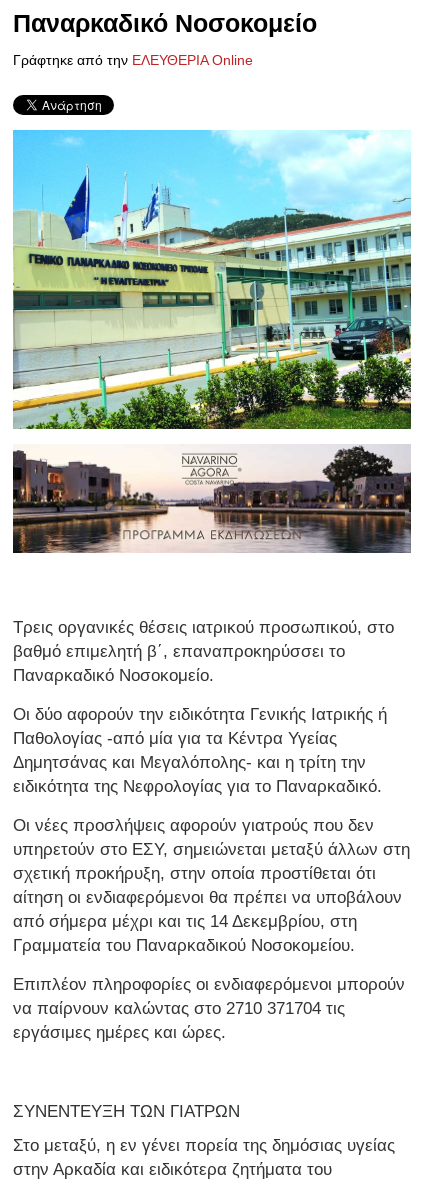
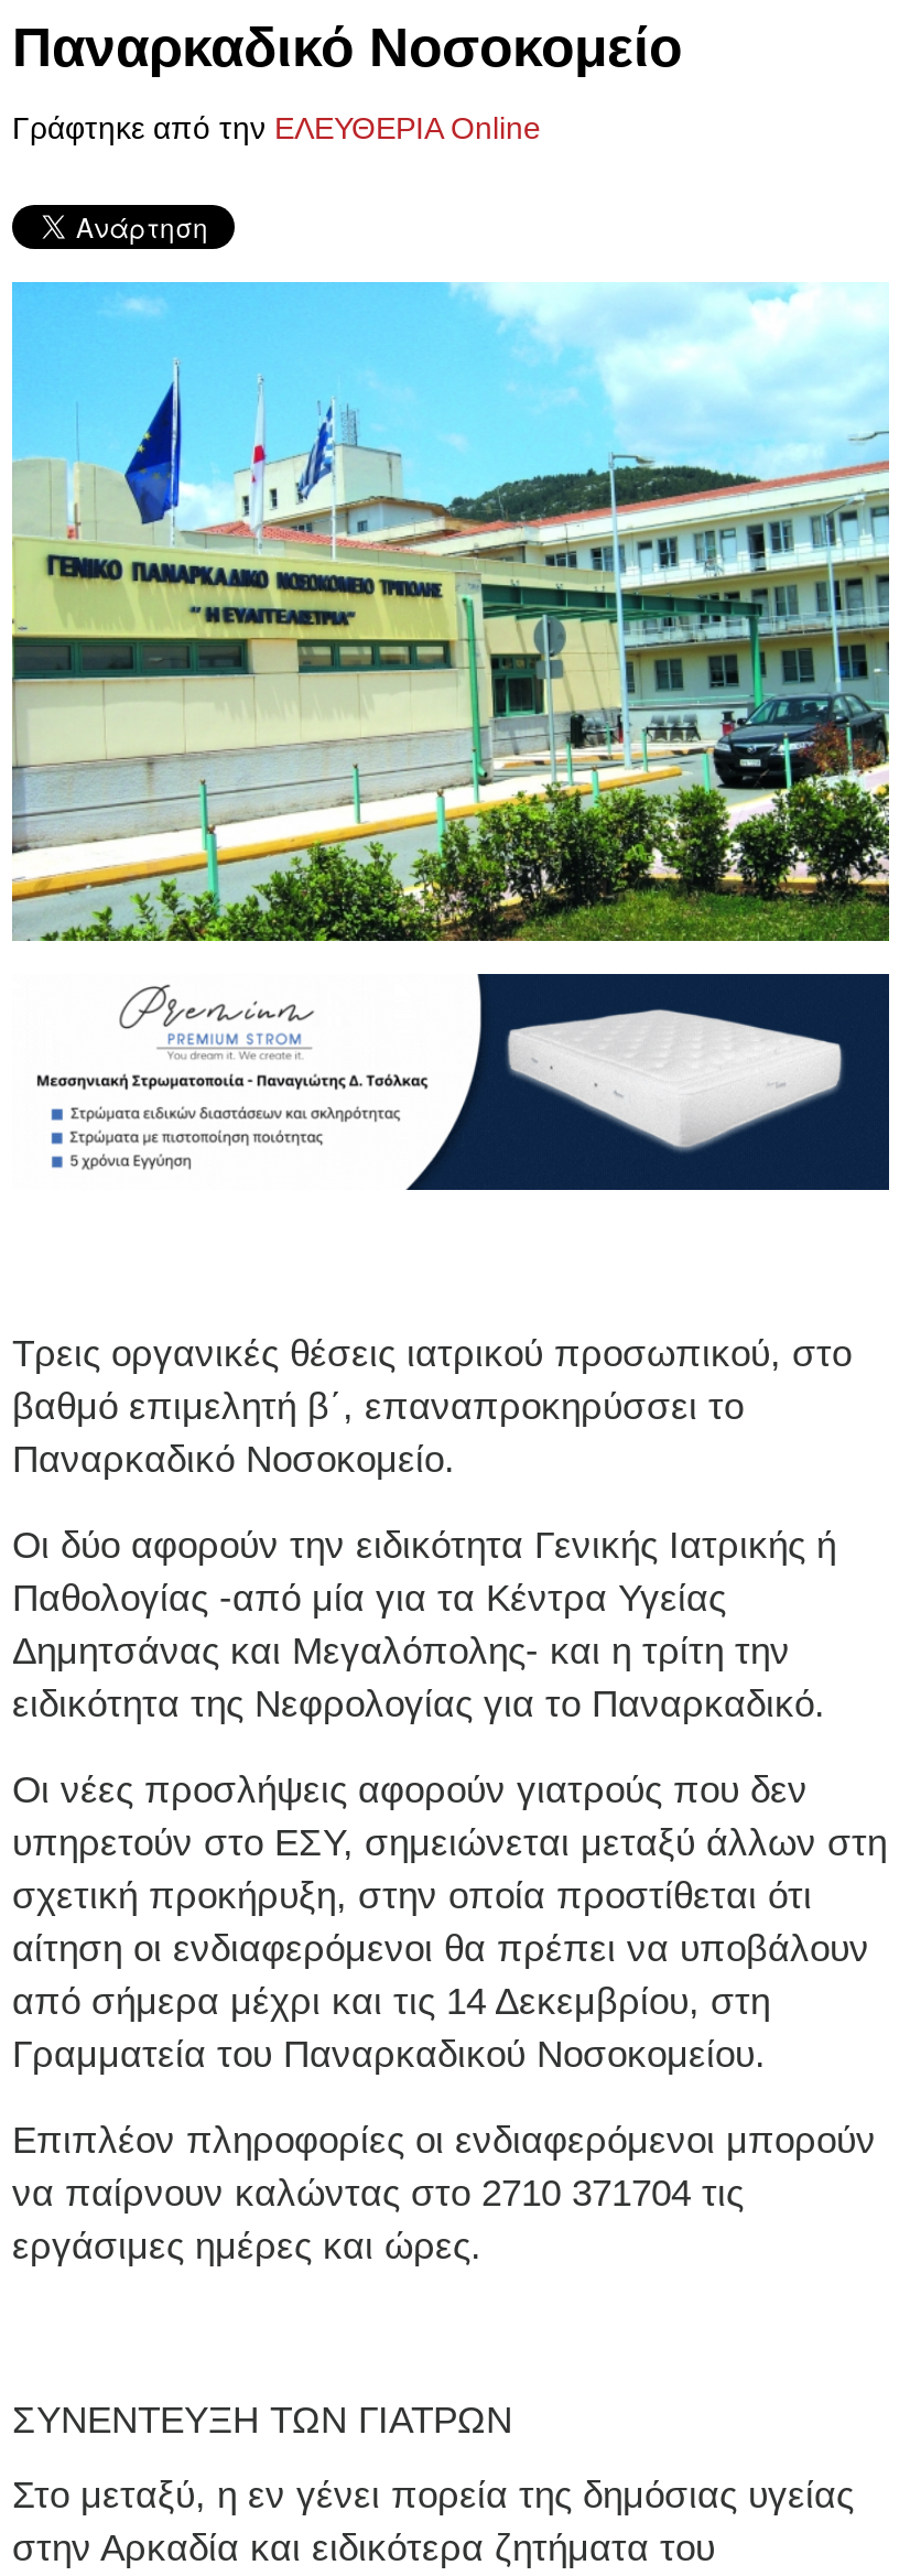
- [image]
+ [image]
